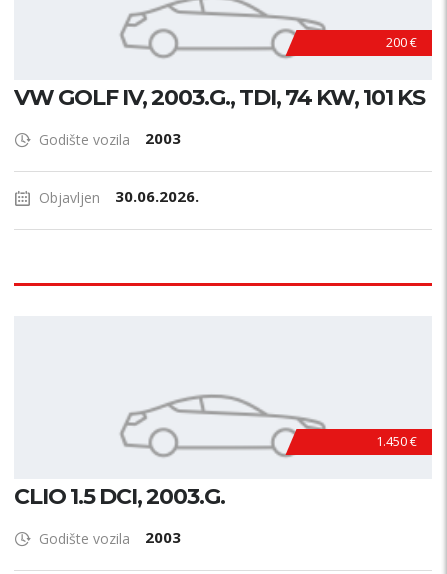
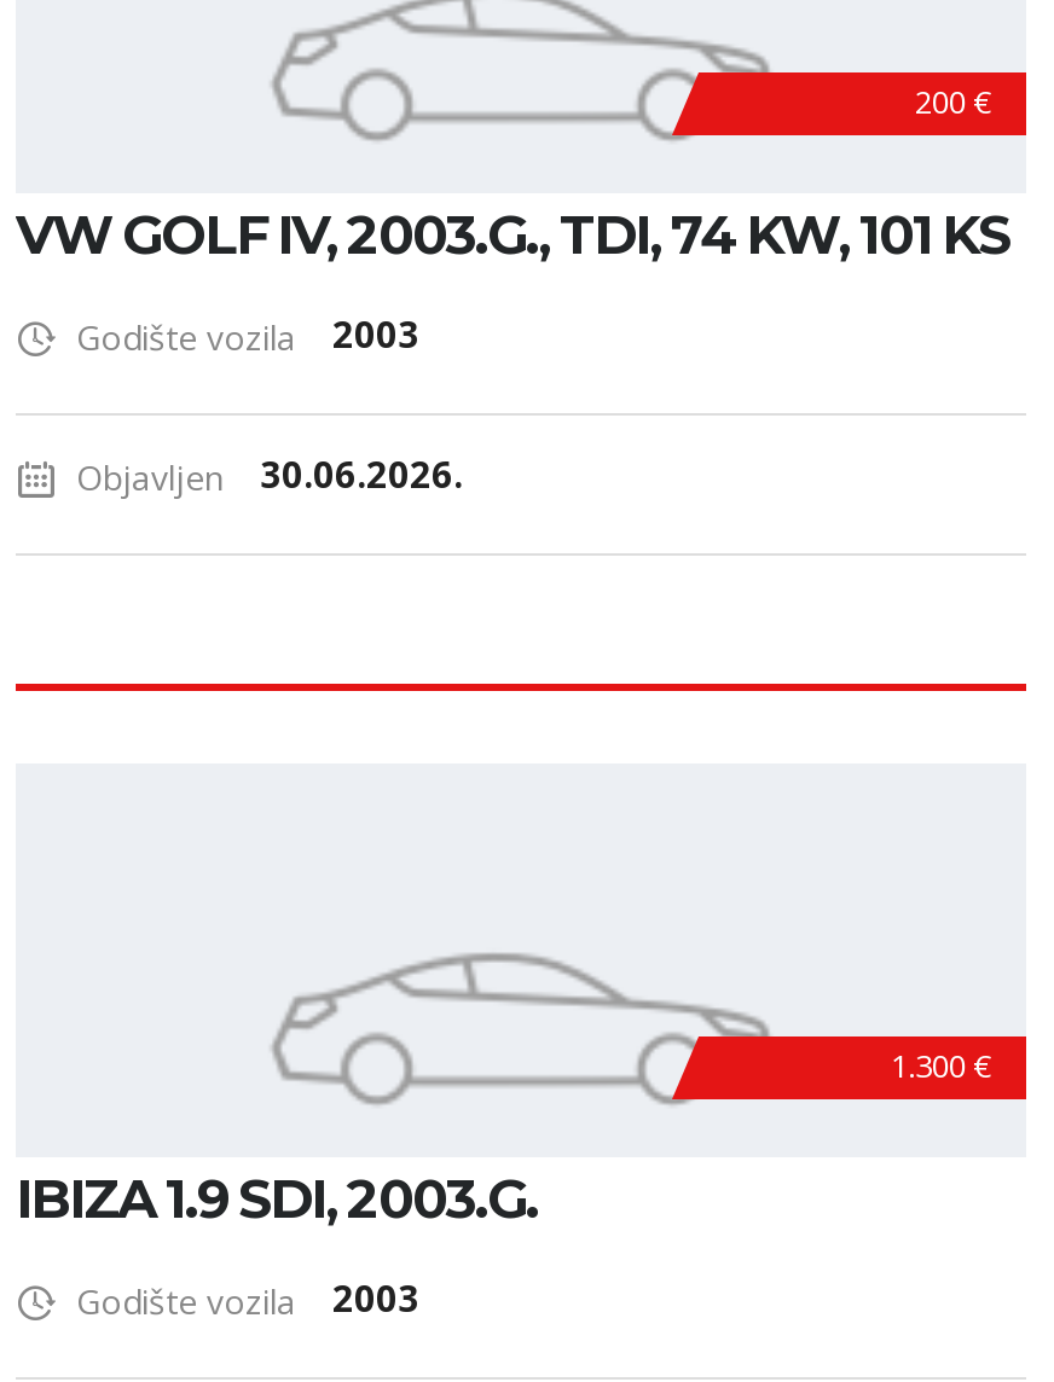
- 1.450 €
+ 1.300 €

- CLIO 1.5 DCI, 2003.G.
+ IBIZA 1.9 SDI, 2003.G.
